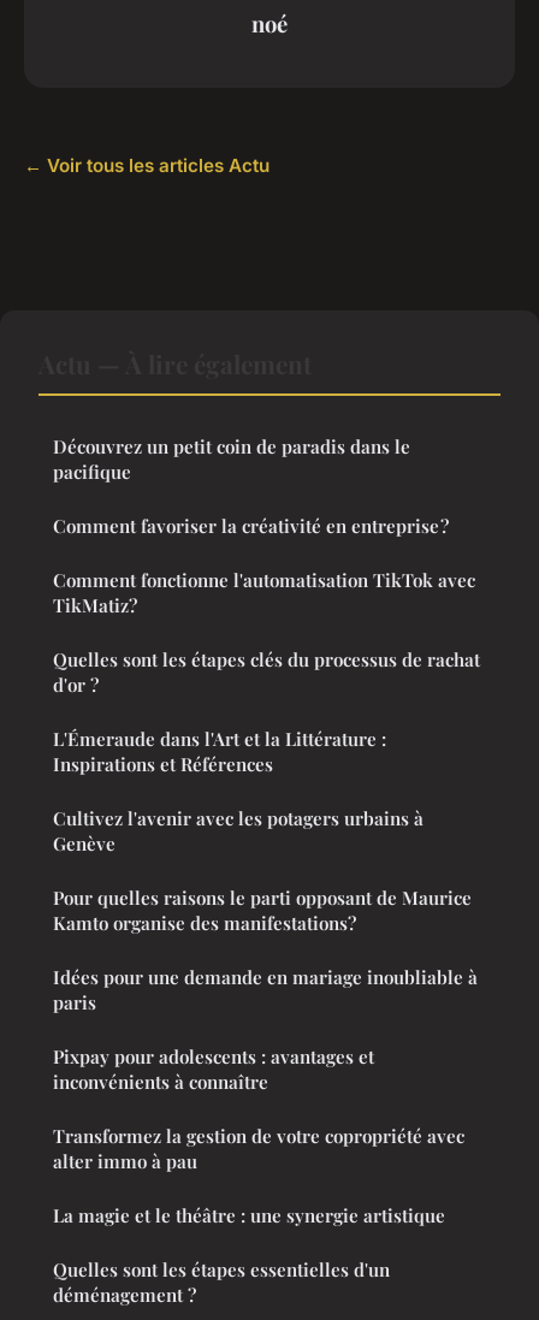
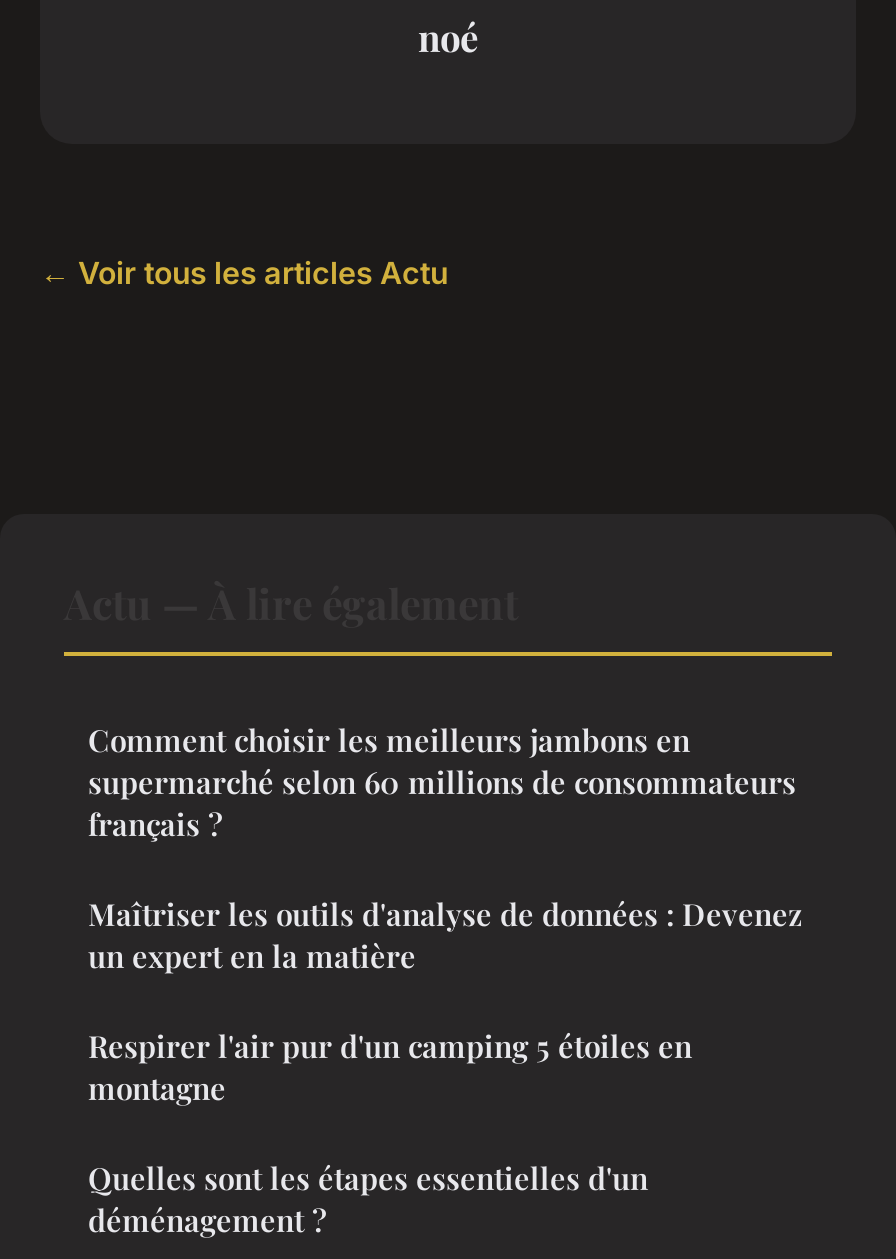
- Découvrez un petit coin de paradis dans le
- pacifique
- Comment favoriser la créativité en entreprise ?
- Comment fonctionne l'automatisation TikTok avec
- TikMatiz?
- Quelles sont les étapes clés du processus de rachat
- d'or ?
- L'Émeraude dans l'Art et la Littérature :
- Inspirations et Références
- Cultivez l'avenir avec les potagers urbains à
- Genève
- Pour quelles raisons le parti opposant de Maurice
- Kamto organise des manifestations?
- Idées pour une demande en mariage inoubliable à
- paris
- Pixpay pour adolescents : avantages et
- inconvénients à connaître
- Transformez la gestion de votre copropriété avec
- alter immo à pau
- La magie et le théâtre : une synergie artistique
+ Comment choisir les meilleurs jambons en
+ supermarché selon 60 millions de consommateurs
+ français ?
+ Maîtriser les outils d'analyse de données : Devenez
+ un expert en la matière
+ Respirer l'air pur d'un camping 5 étoiles en
+ montagne
